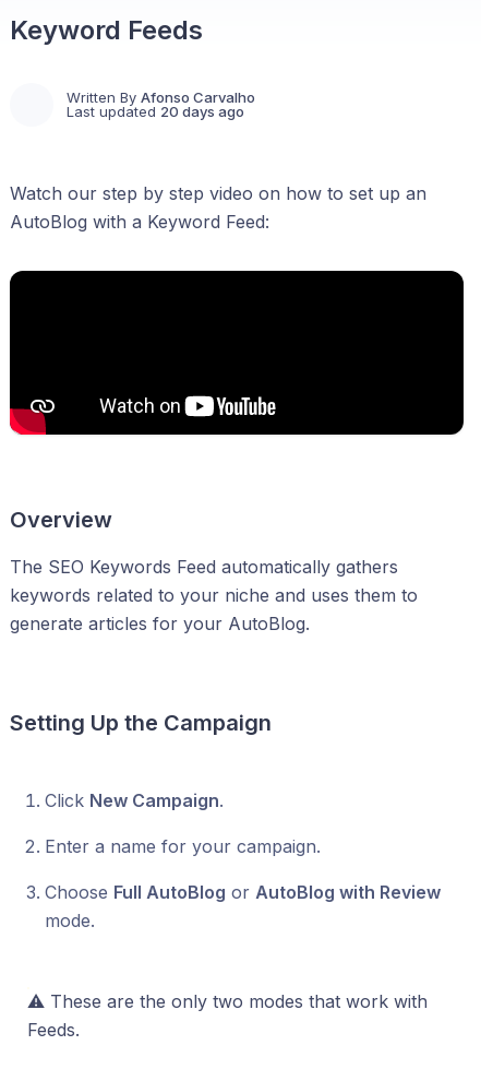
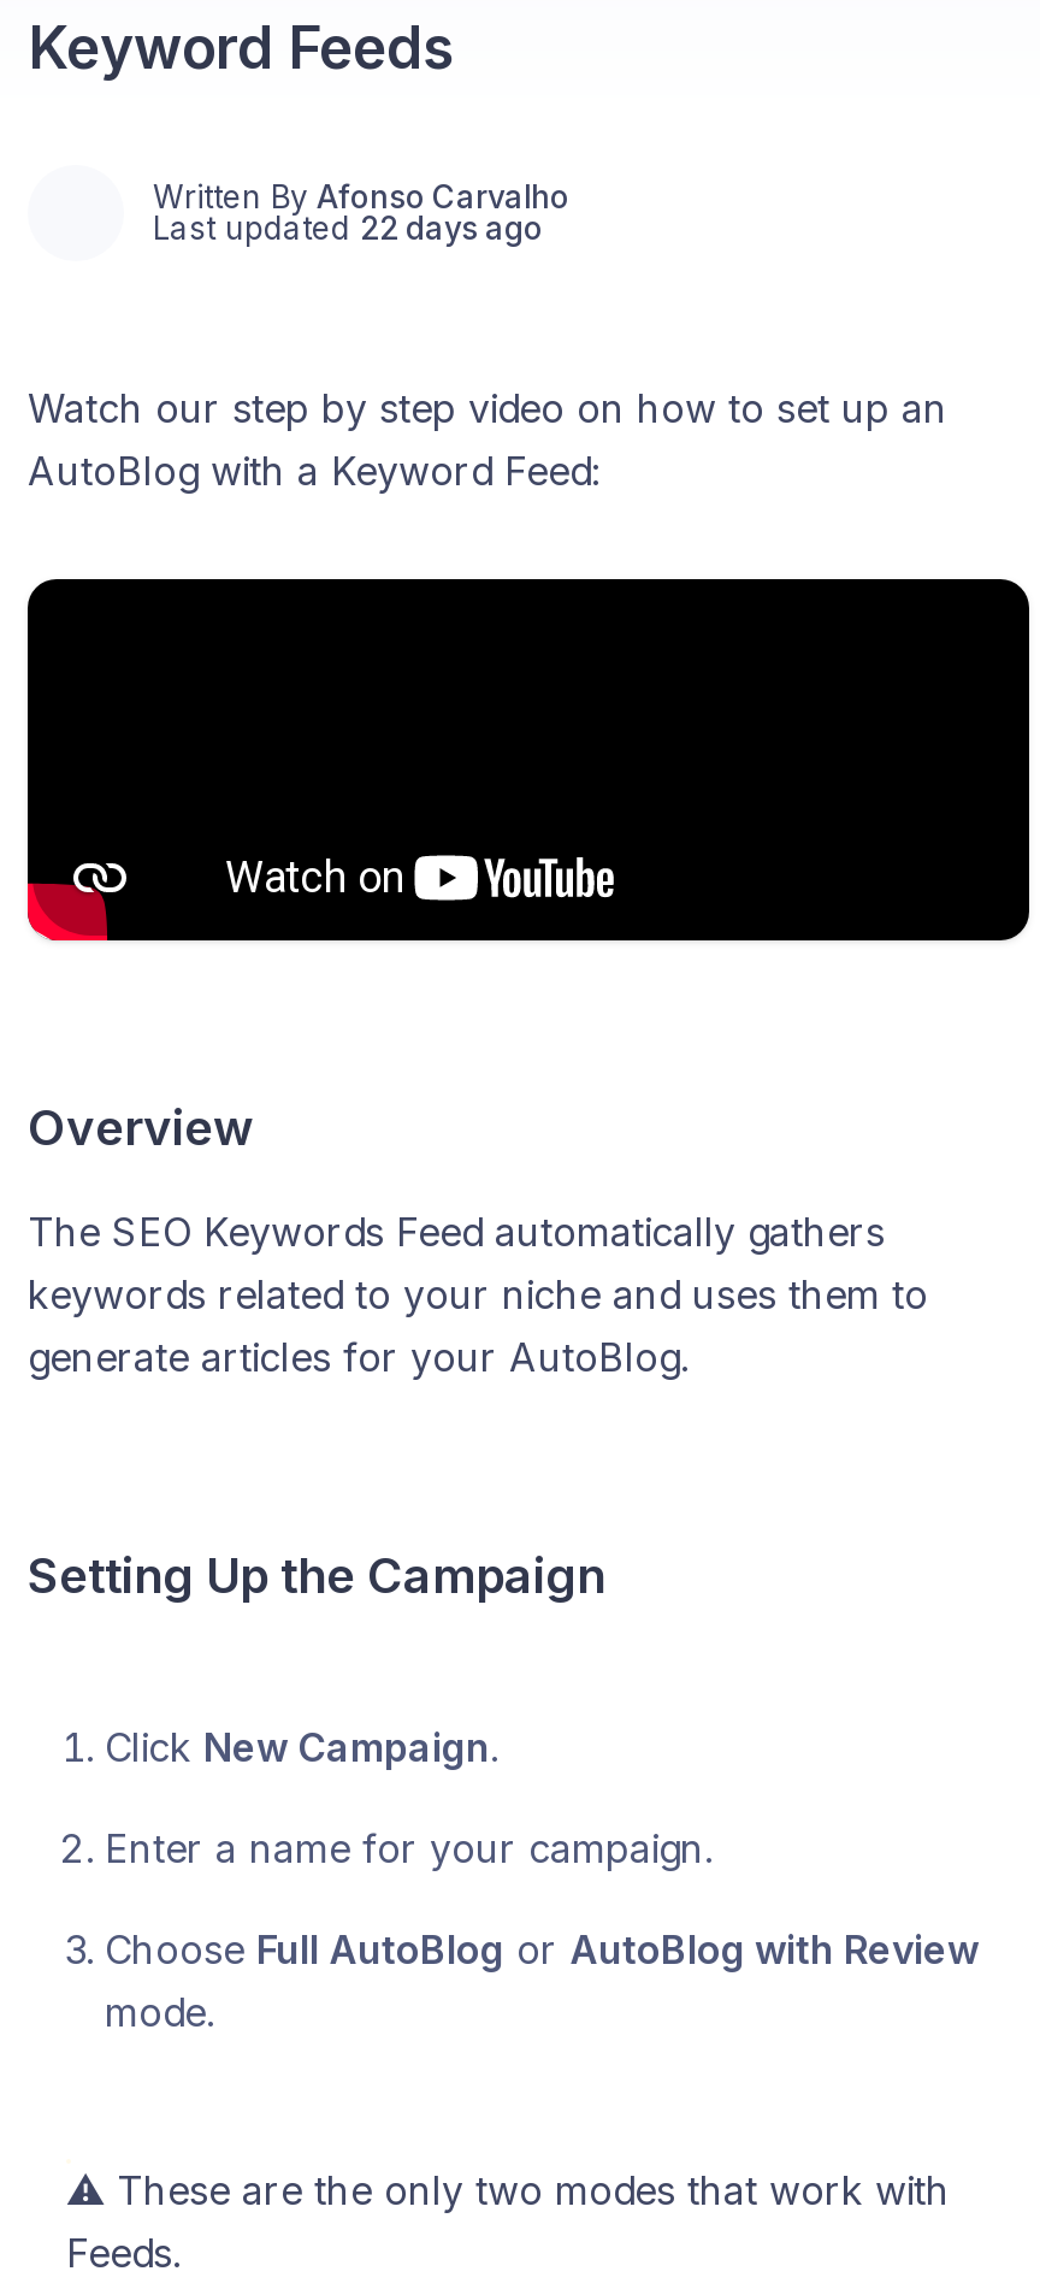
- Last updated 20 days ago
+ Last updated 22 days ago
